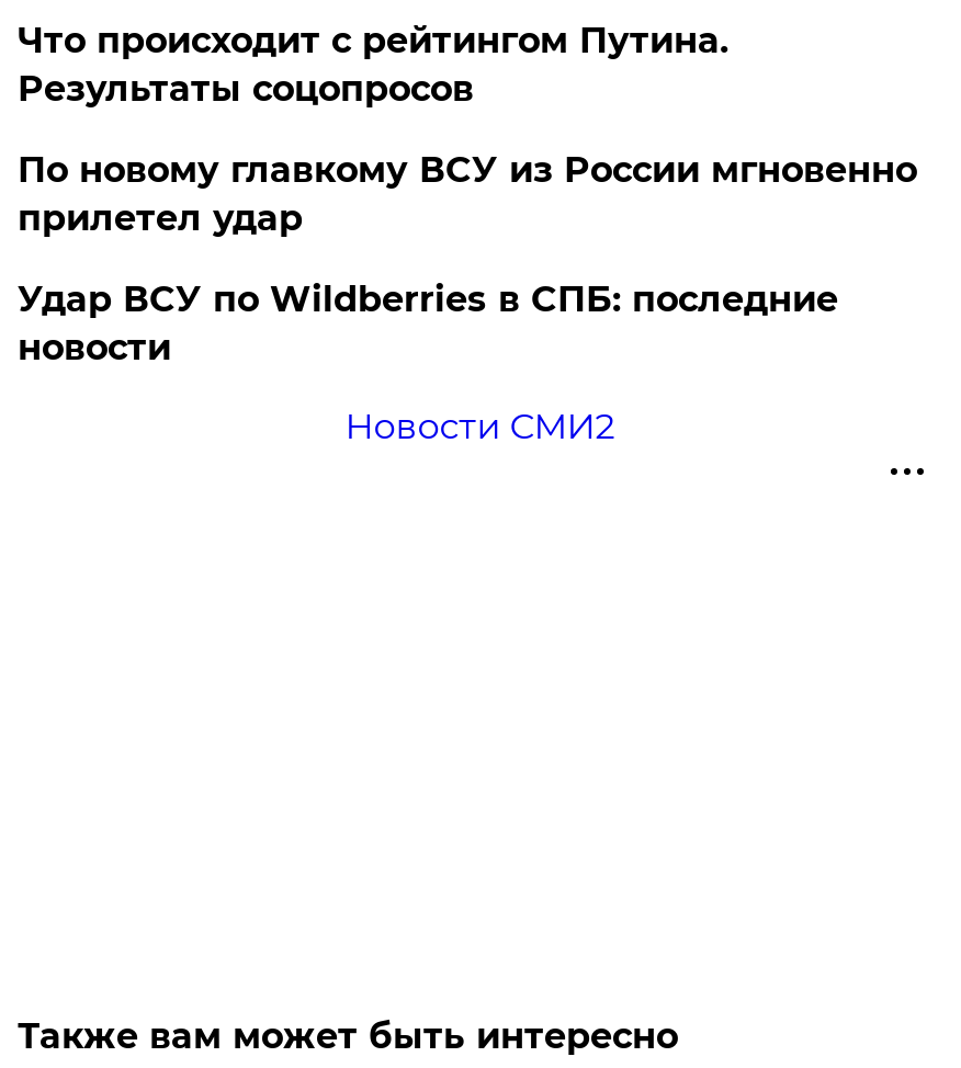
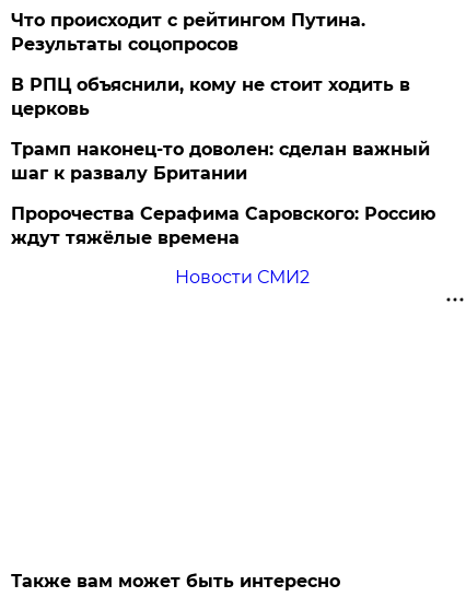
- По новому главкому ВСУ из России мгновенно
- прилетел удар
- Удар ВСУ по Wildberries в СПБ: последние
- новости
+ В РПЦ объяснили, кому не стоит ходить в
+ церковь
+ Трамп наконец-то доволен: сделан важный
+ шаг к развалу Британии
+ Пророчества Серафима Саровского: Россию
+ ждут тяжёлые времена
